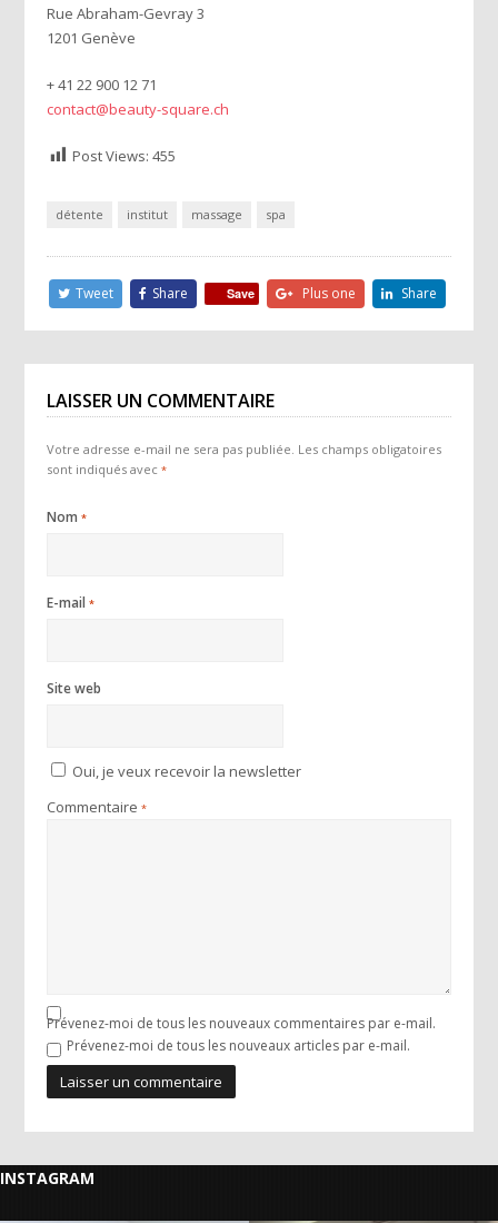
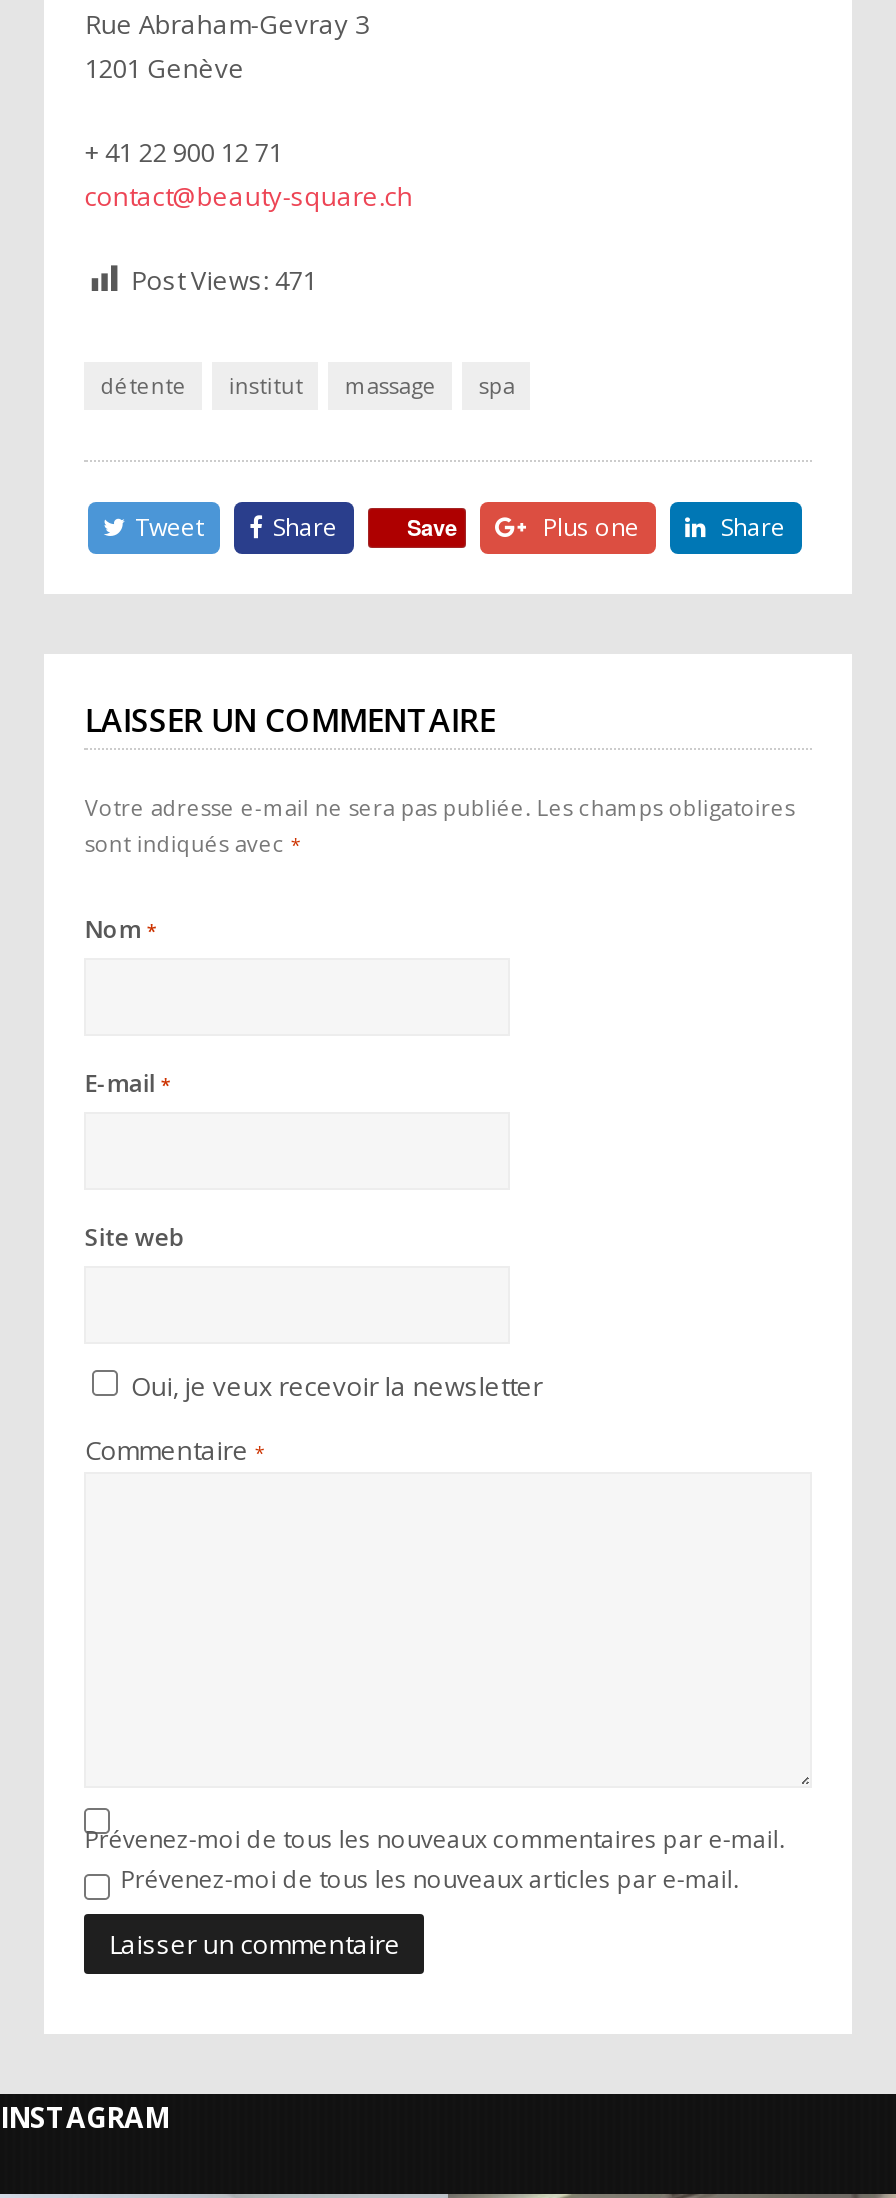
- Post Views: 455
+ Post Views: 471
